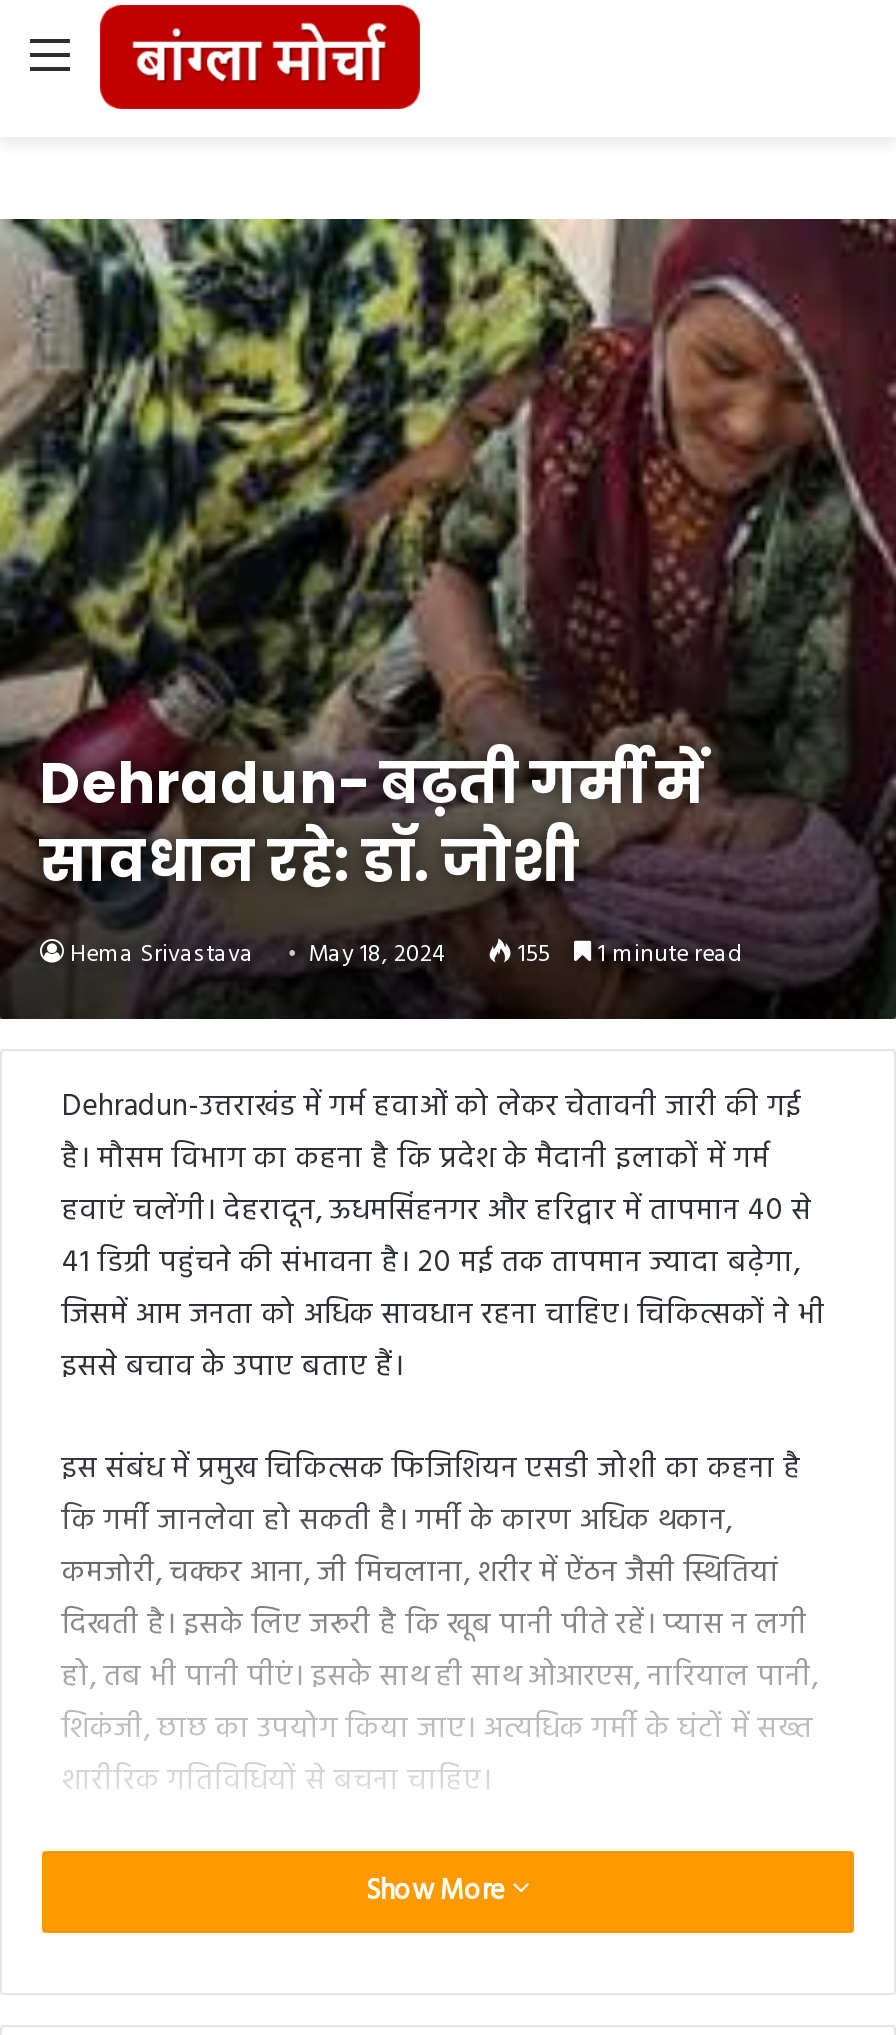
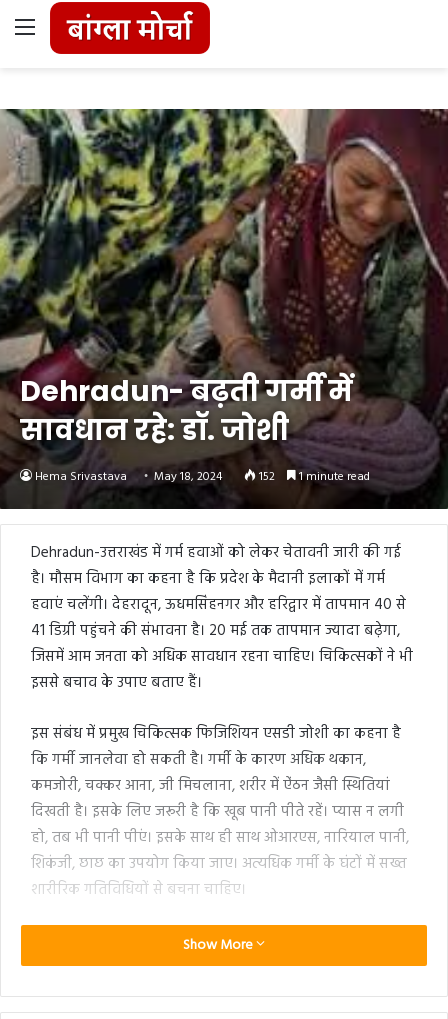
- Hema Srivastava May 18, 2024 155 1 minute read
+ Hema Srivastava May 18, 2024 152 1 minute read
